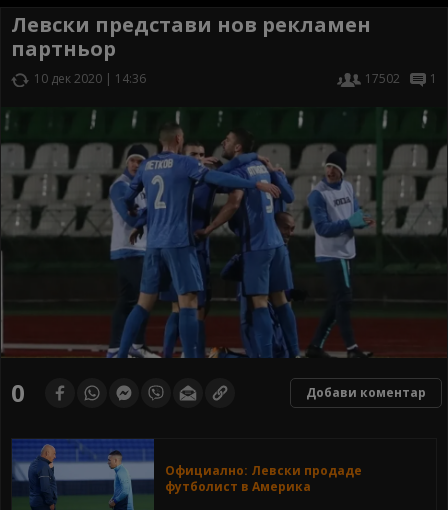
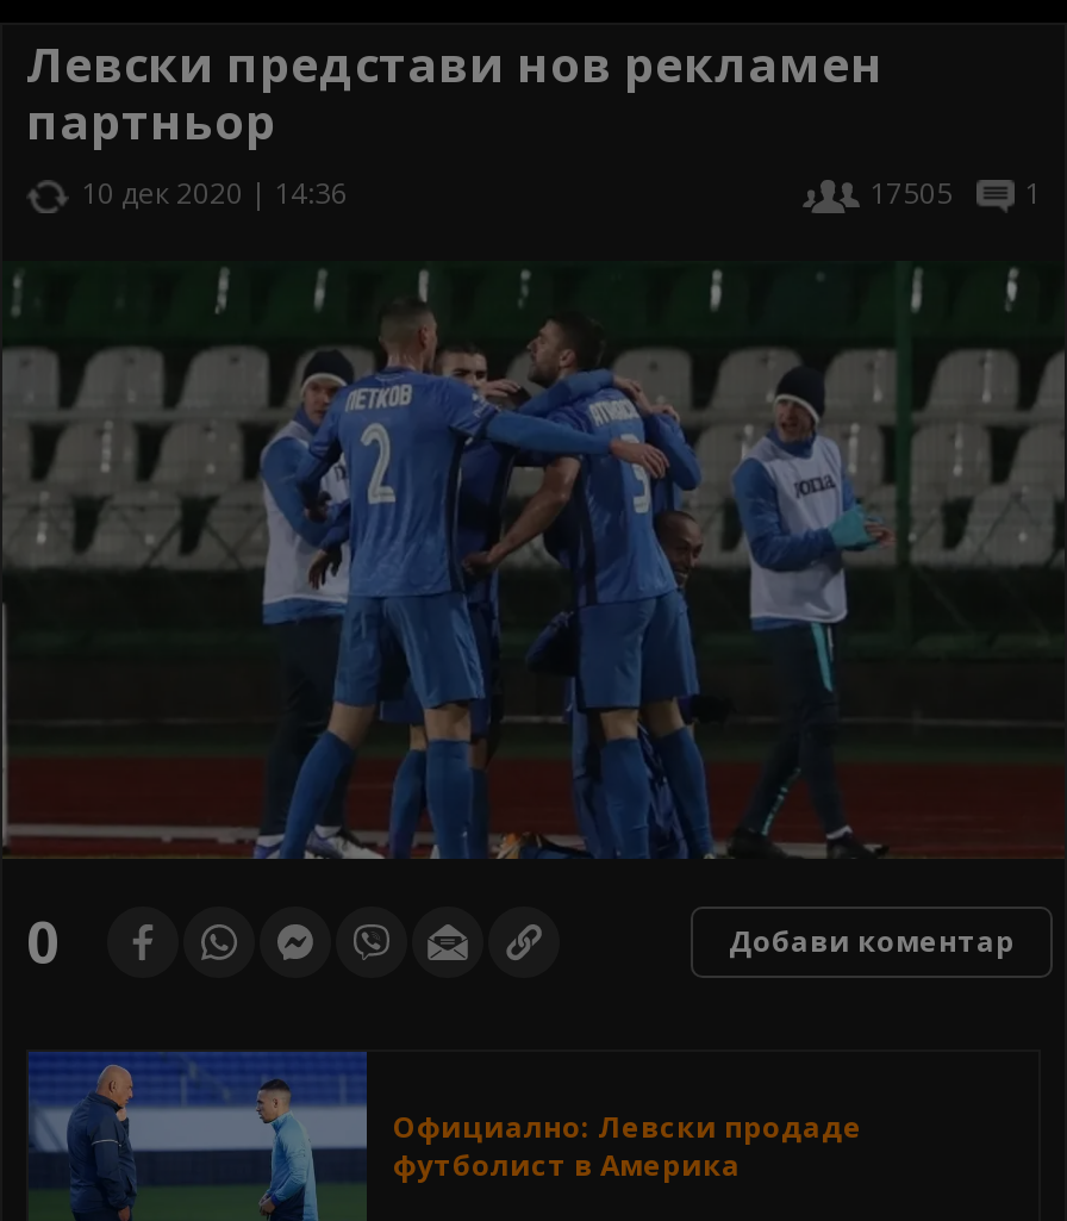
- 17502 1
+ 17505 1
